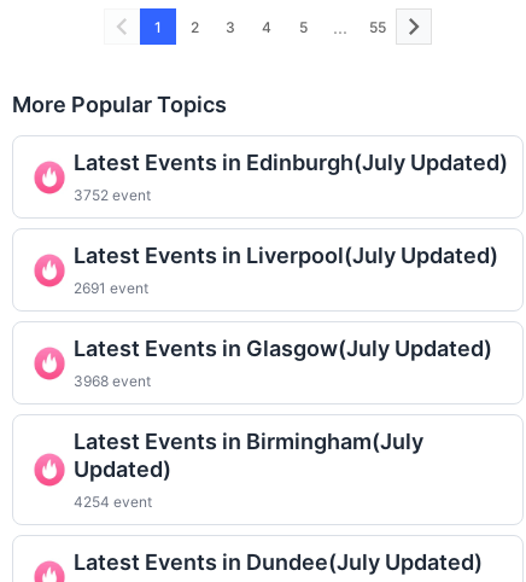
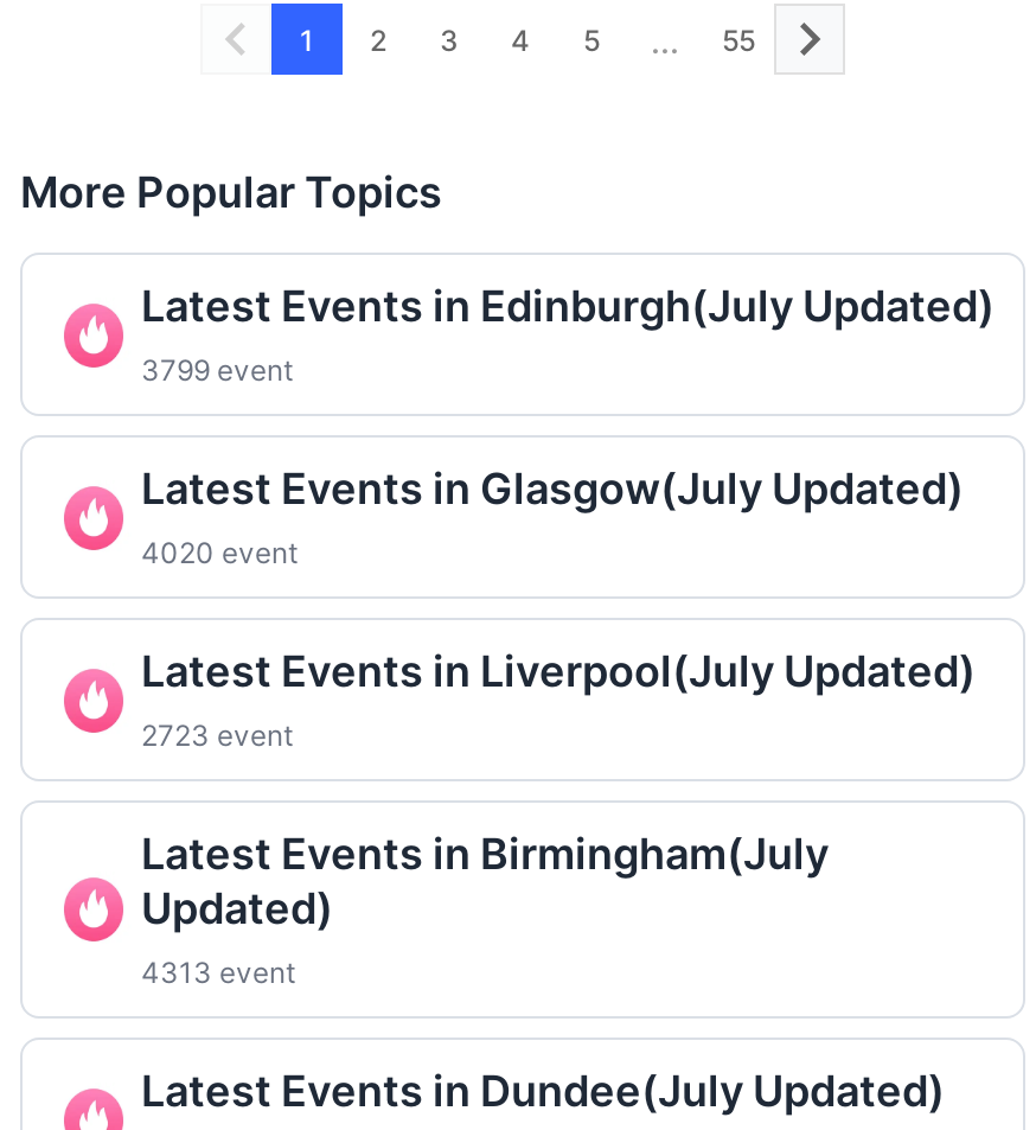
- 3752 event
+ 3799 event
+ 4020 event

moved down: Latest Events in Liverpool(July Updated)

- 2691 event
- 3968 event
+ 2723 event

moved up: Latest Events in Glasgow(July Updated)

- 4254 event
+ 4313 event
